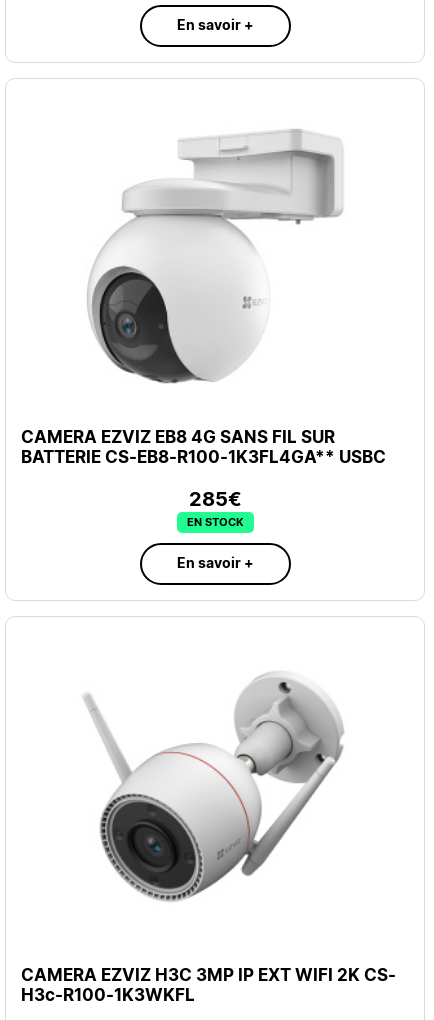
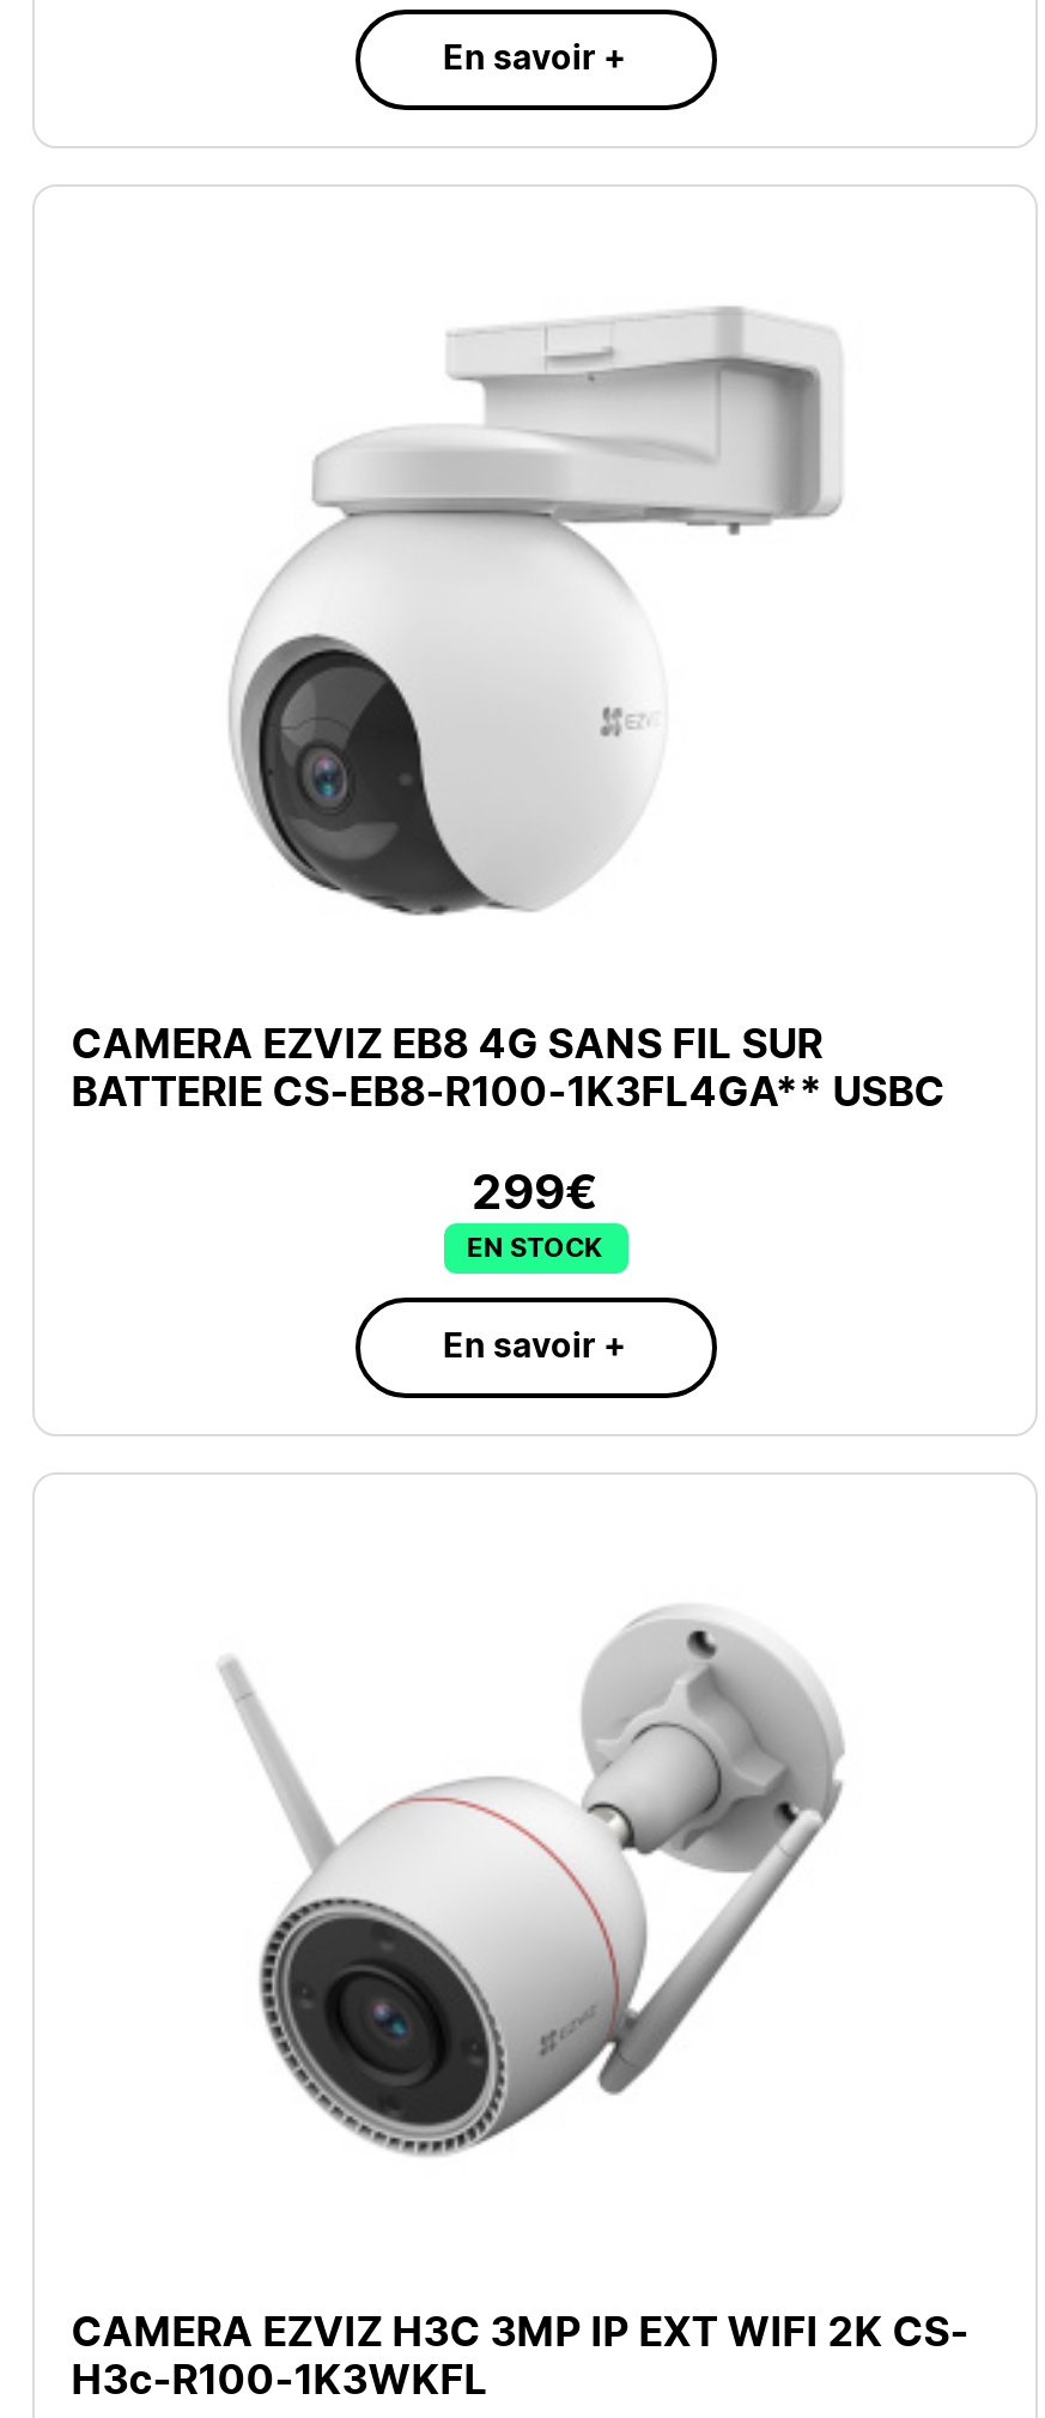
- 285€
+ 299€
